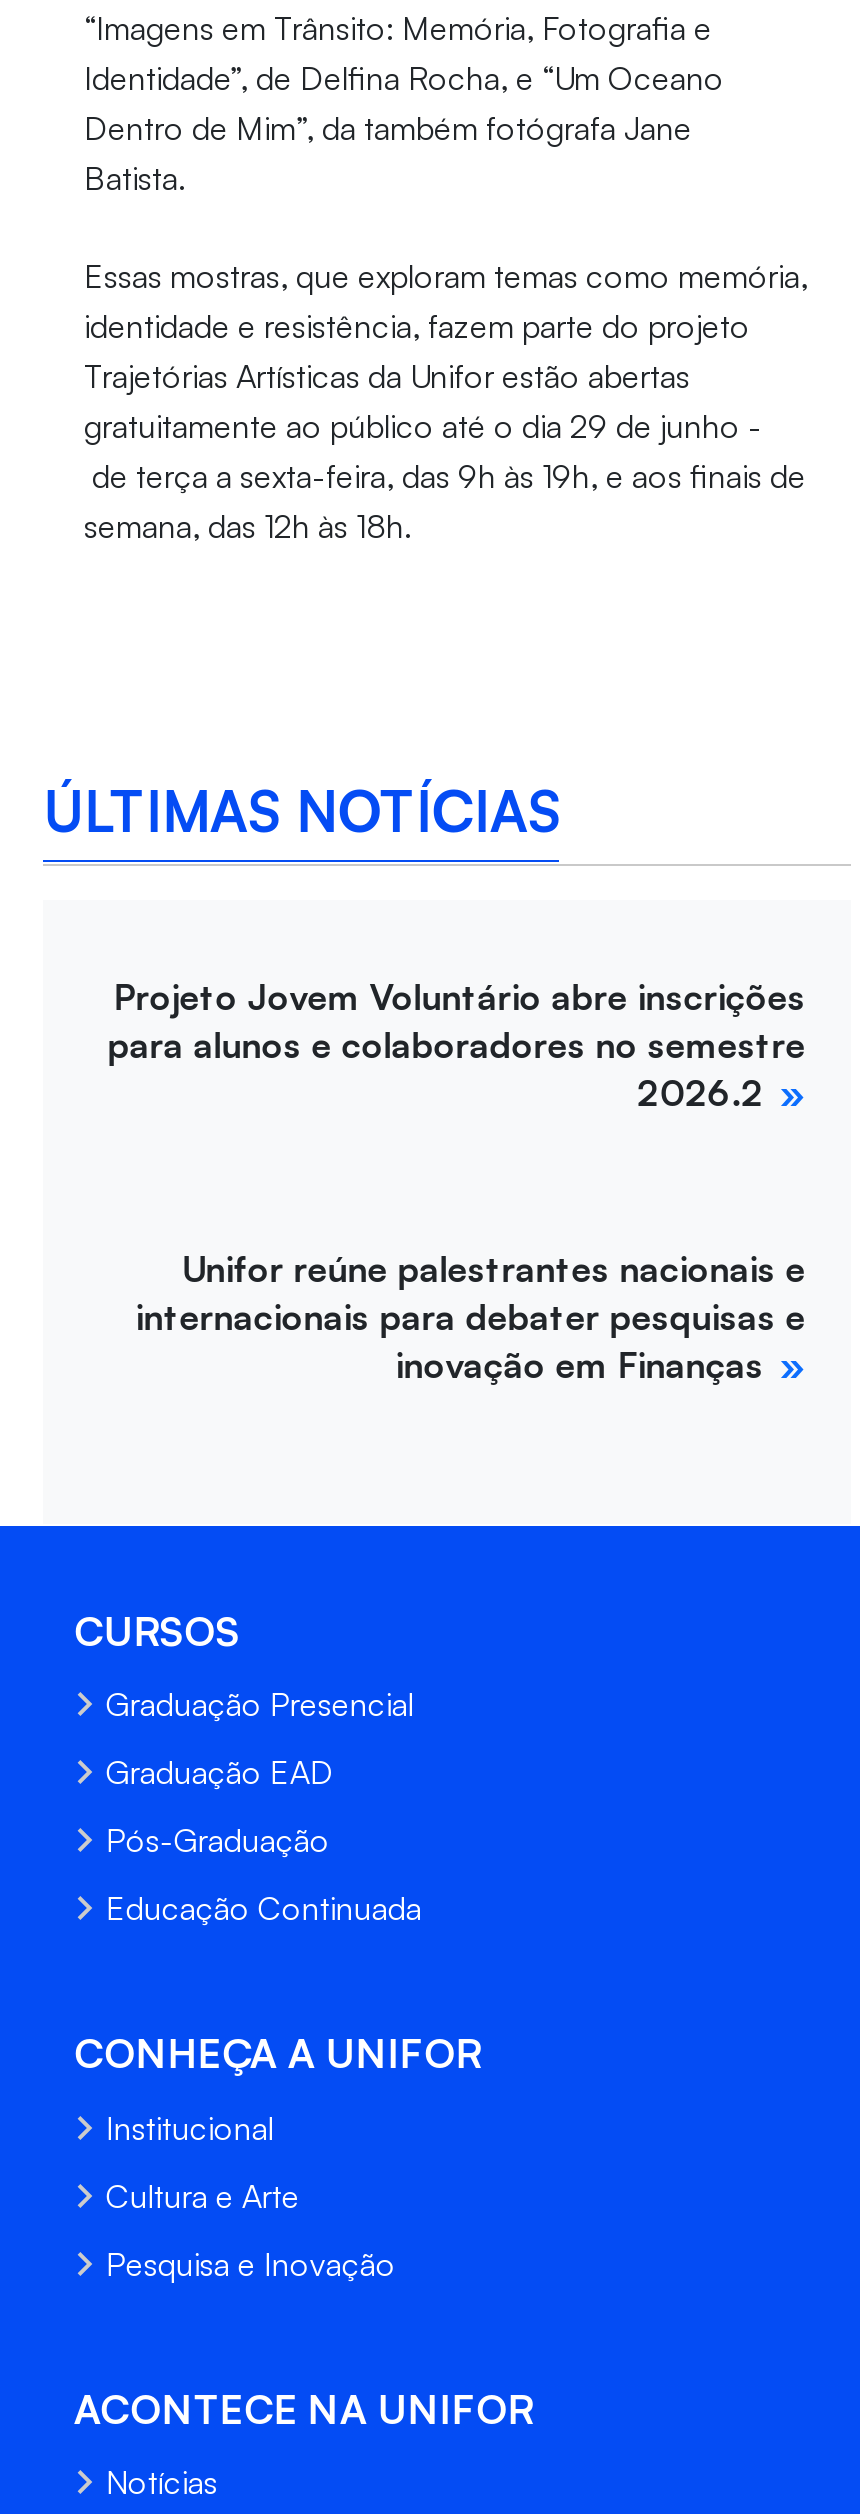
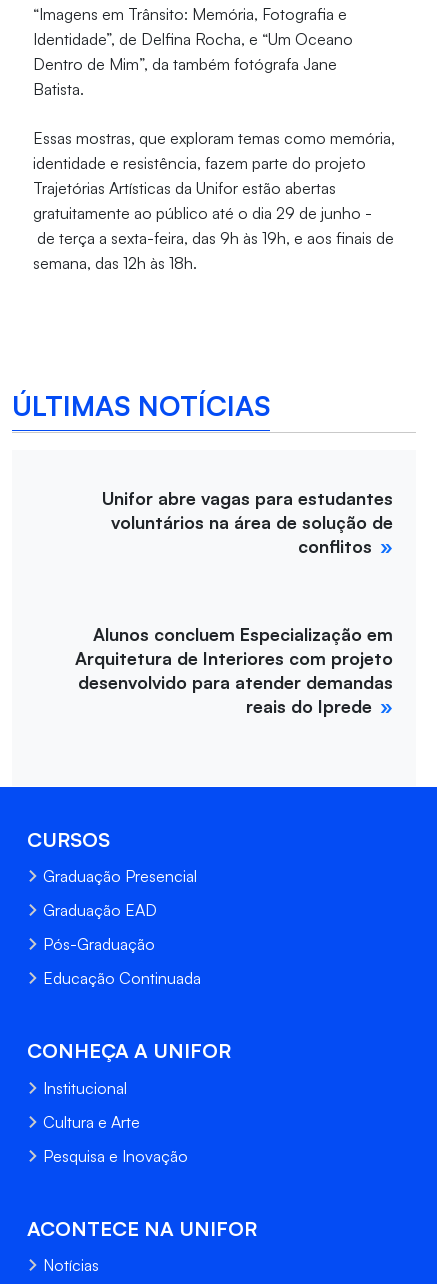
- Projeto Jovem Voluntário abre inscrições
- para alunos e colaboradores no semestre
- 2026.2
+ Unifor abre vagas para estudantes
+ voluntários na área de solução de
+ conflitos

- Unifor reúne palestrantes nacionais e
- internacionais para debater pesquisas e
- inovação em Finanças
+ Alunos concluem Especialização em
+ Arquitetura de Interiores com projeto
+ desenvolvido para atender demandas
+ reais do Iprede
